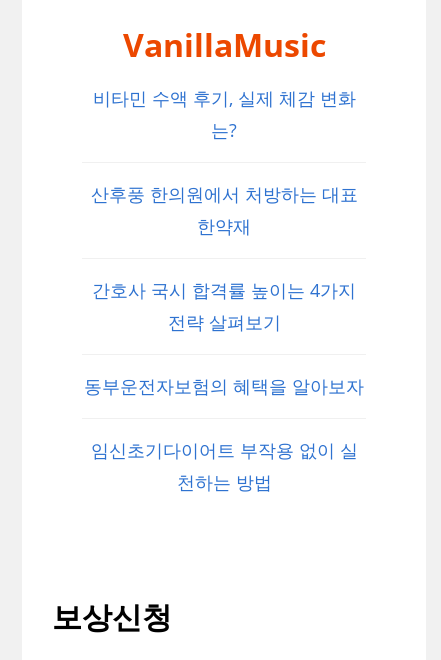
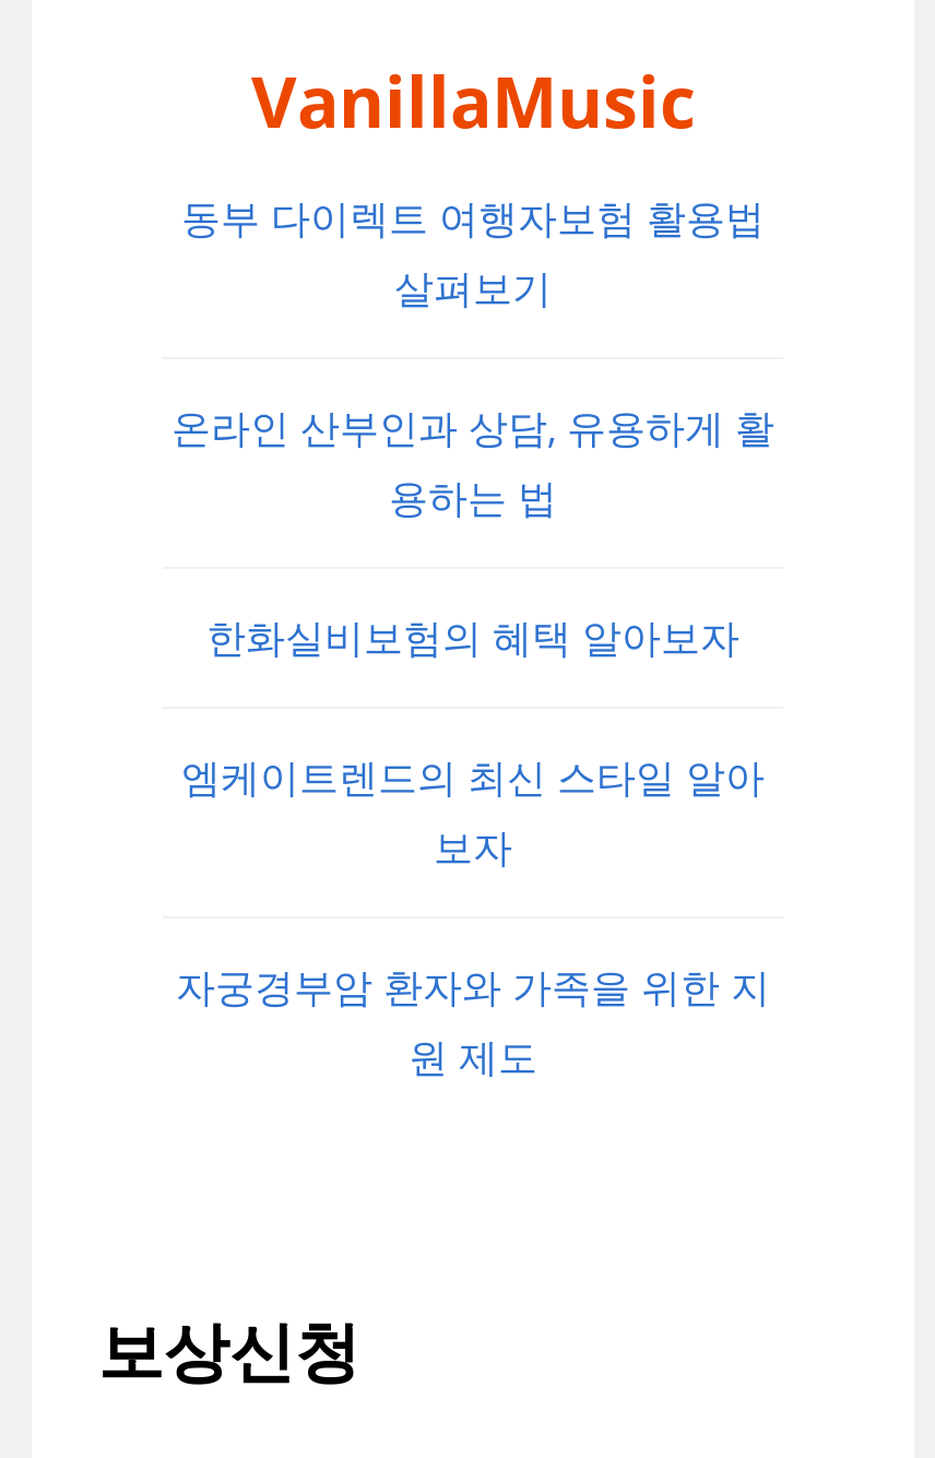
- 비타민 수액 후기, 실제 체감 변화
- 는?
+ 동부 다이렉트 여행자보험 활용법
+ 살펴보기

- 산후풍 한의원에서 처방하는 대표
- 한약재
+ 온라인 산부인과 상담, 유용하게 활
+ 용하는 법

- 간호사 국시 합격률 높이는 4가지
- 전략 살펴보기
+ 한화실비보험의 혜택 알아보자

- 동부운전자보험의 혜택을 알아보자
+ 엠케이트렌드의 최신 스타일 알아
+ 보자

- 임신초기다이어트 부작용 없이 실
- 천하는 방법
+ 자궁경부암 환자와 가족을 위한 지
+ 원 제도
